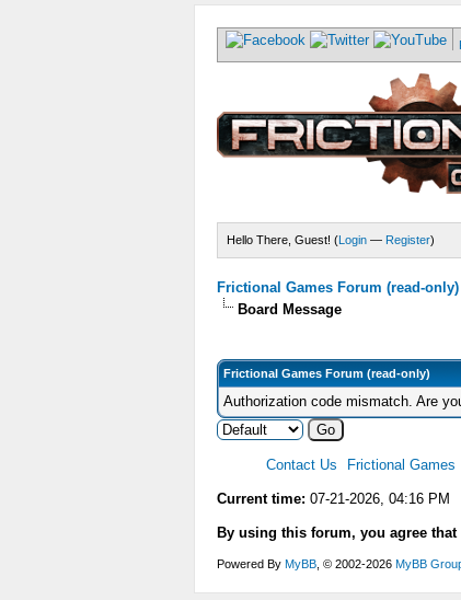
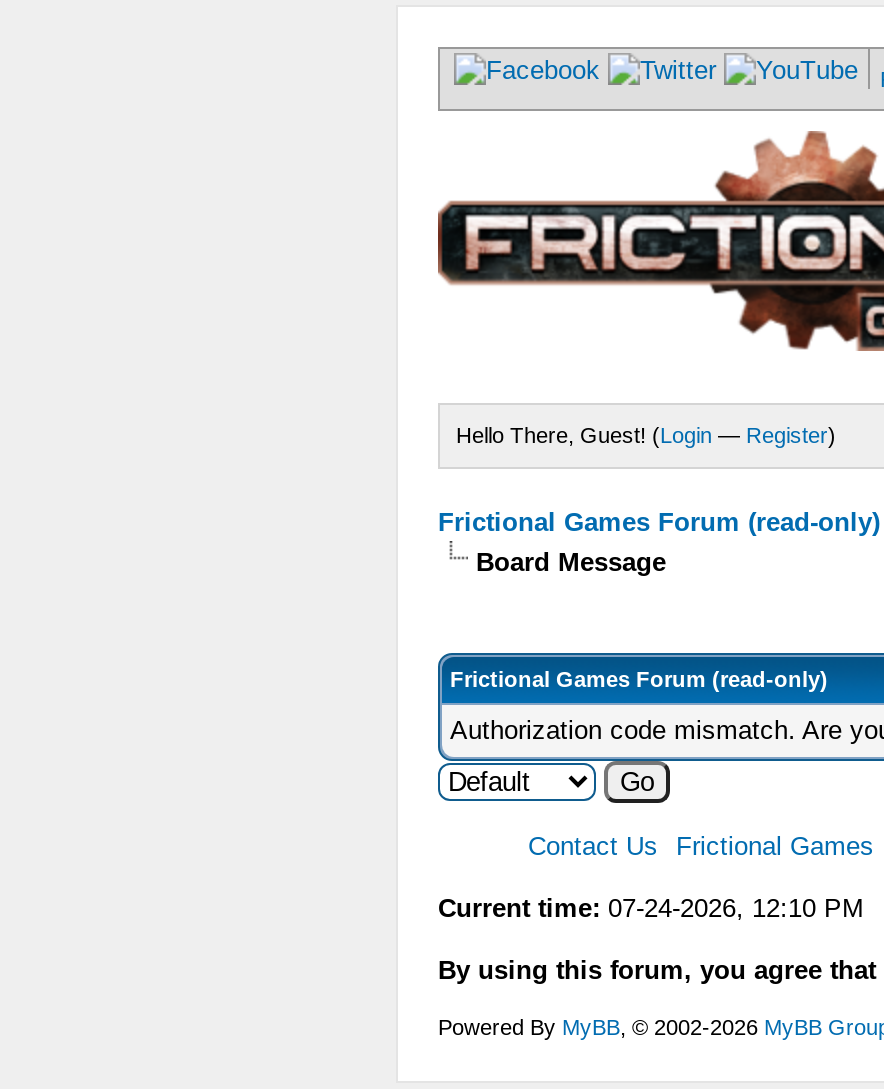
- Current time: 07-21-2026, 04:16 PM
+ Current time: 07-24-2026, 12:10 PM
